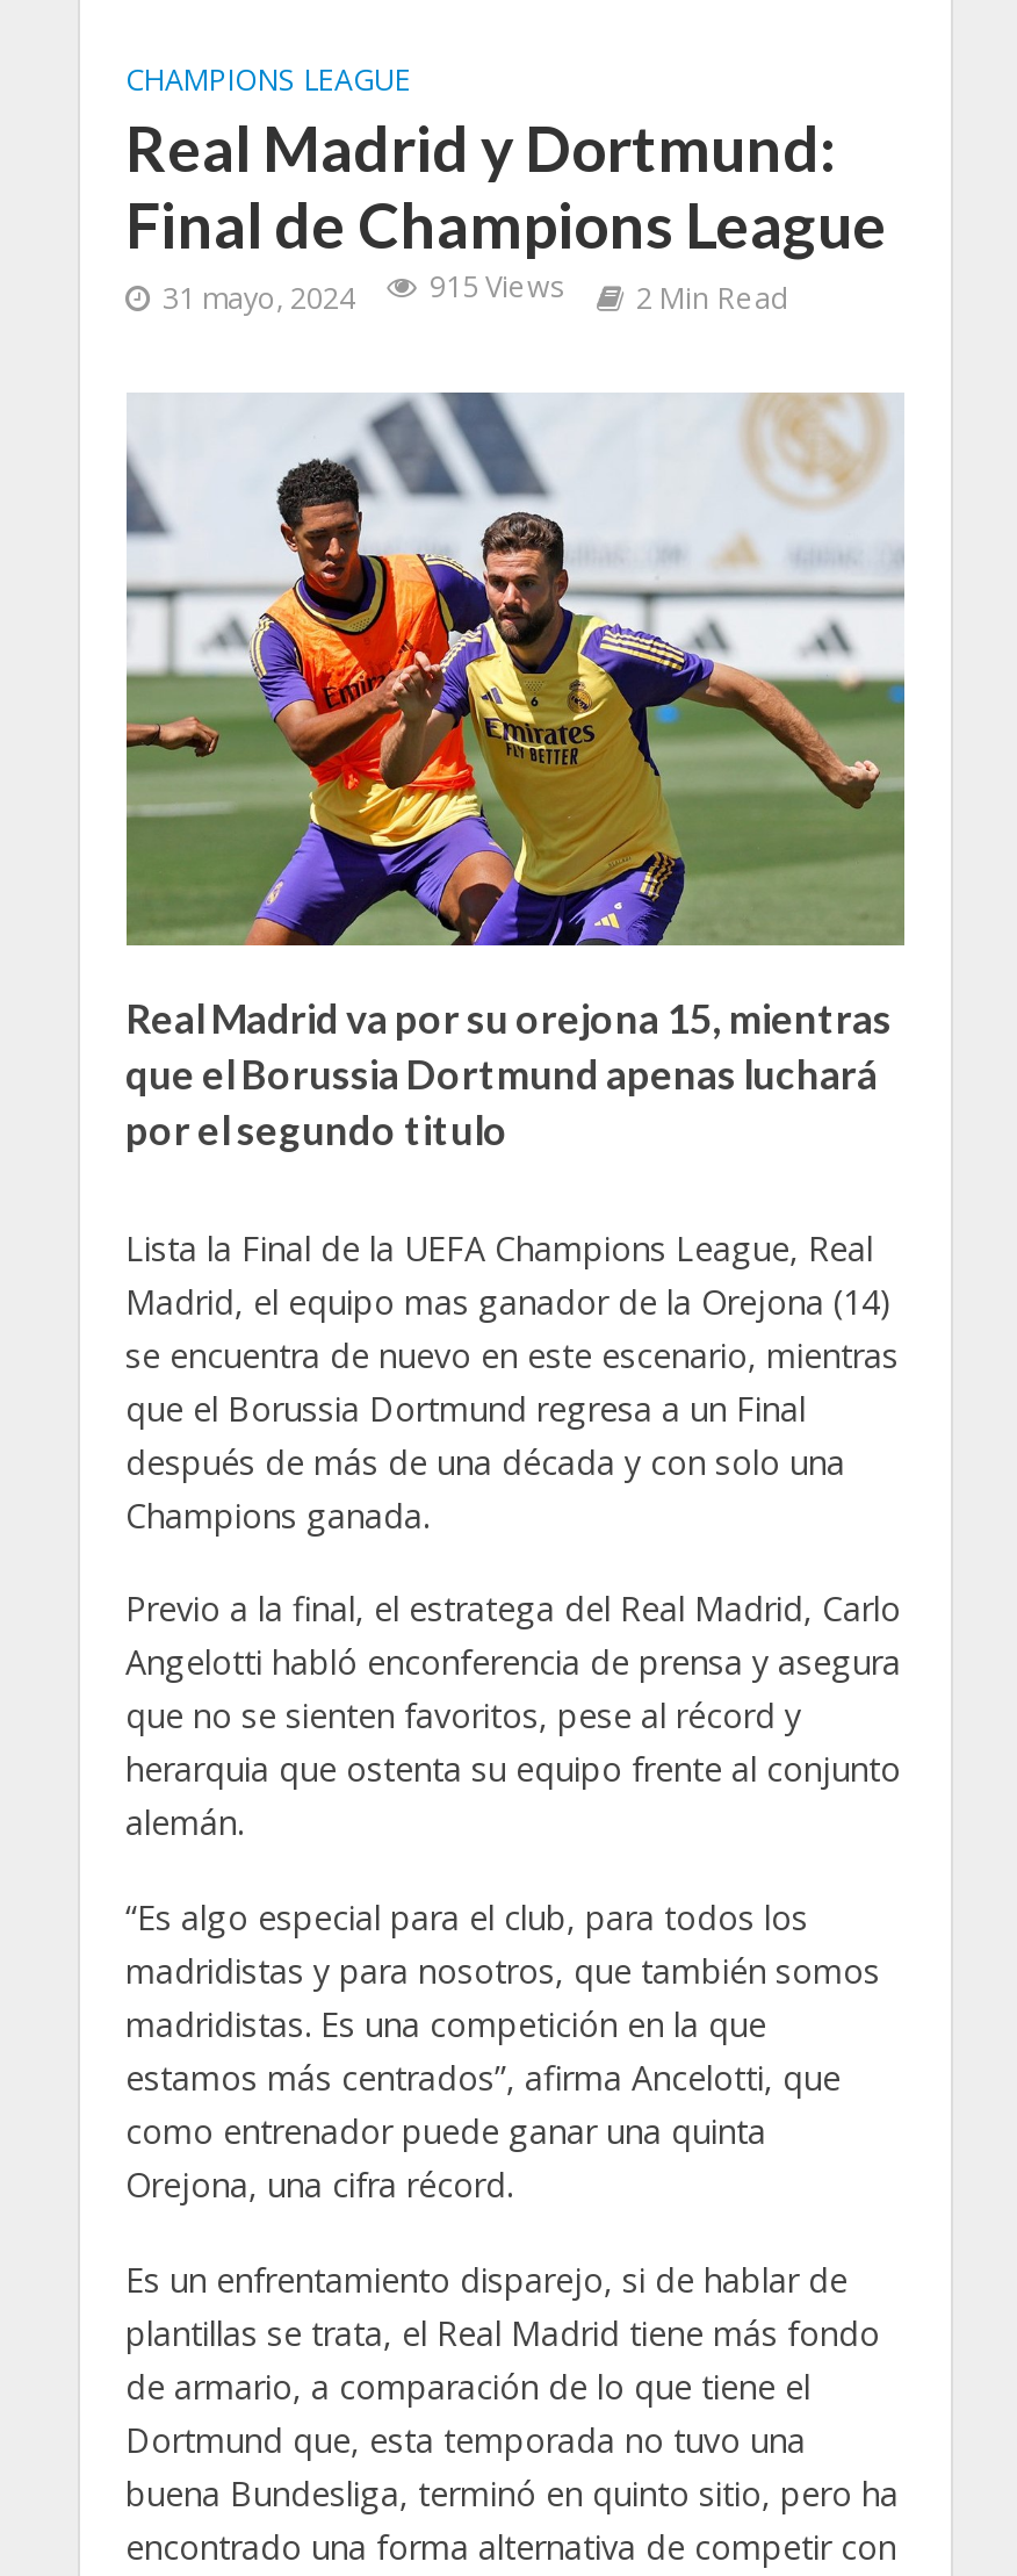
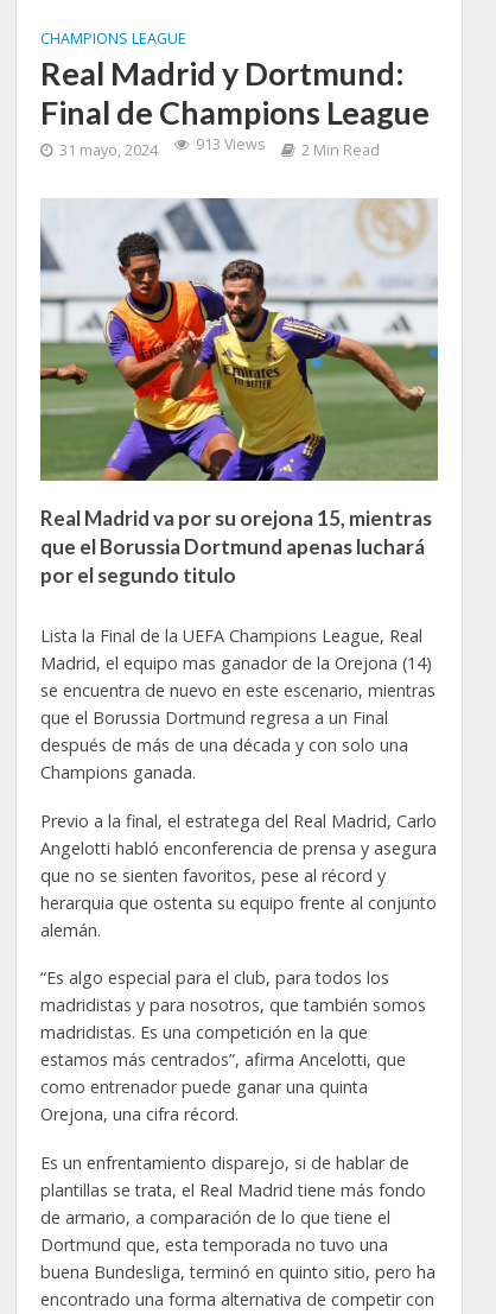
- 31 mayo, 2024 915 Views 2 Min Read
+ 31 mayo, 2024 913 Views 2 Min Read
